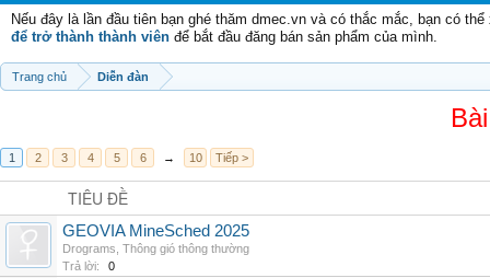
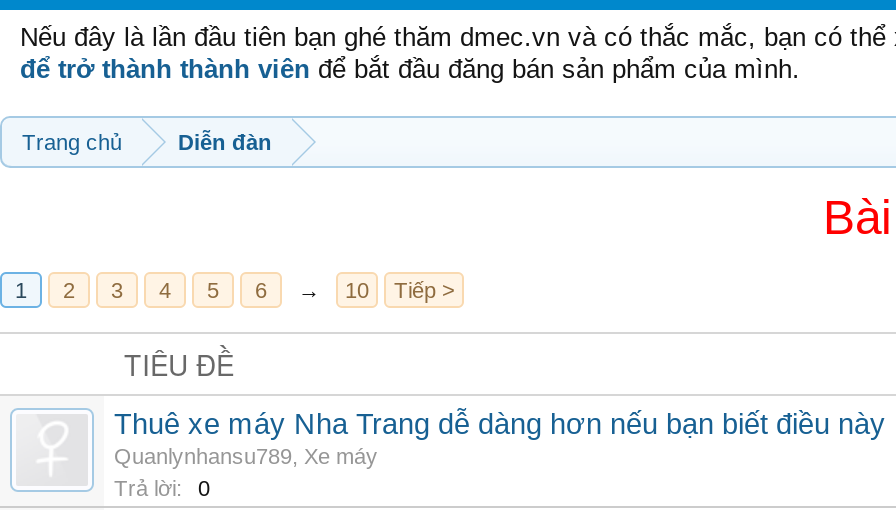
- GEOVIA MineSched 2025
- Drograms, Thông gió thông thường
+ Thuê xe máy Nha Trang dễ dàng hơn nếu bạn biết điều này
+ Quanlynhansu789, Xe máy
